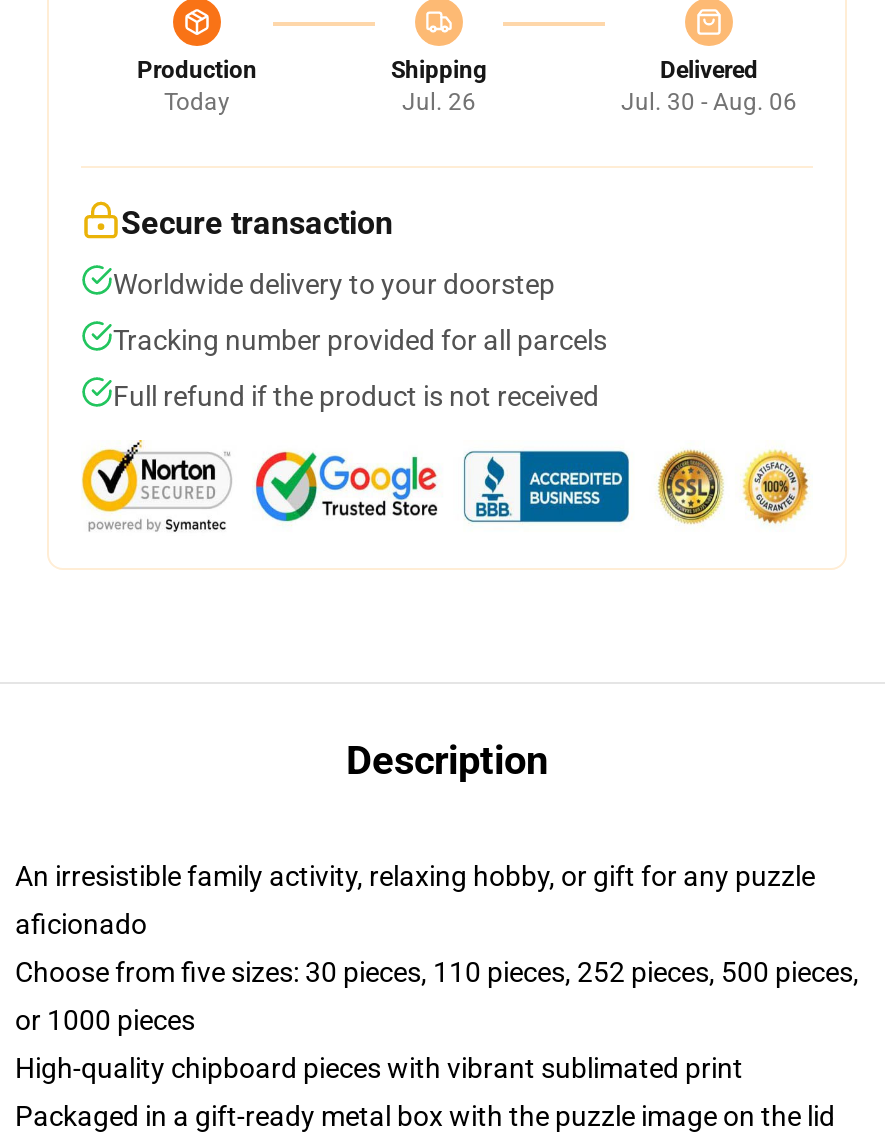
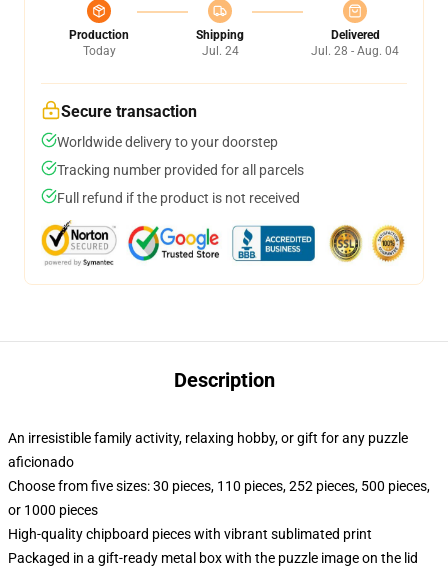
- Jul. 26
+ Jul. 24

- Jul. 30 - Aug. 06
+ Jul. 28 - Aug. 04
